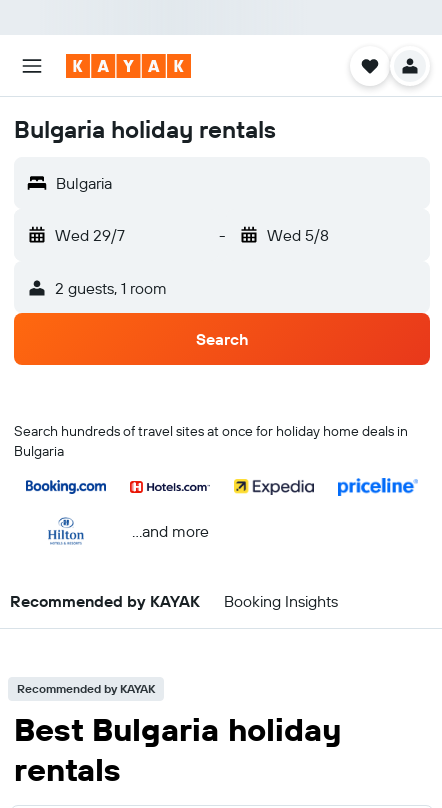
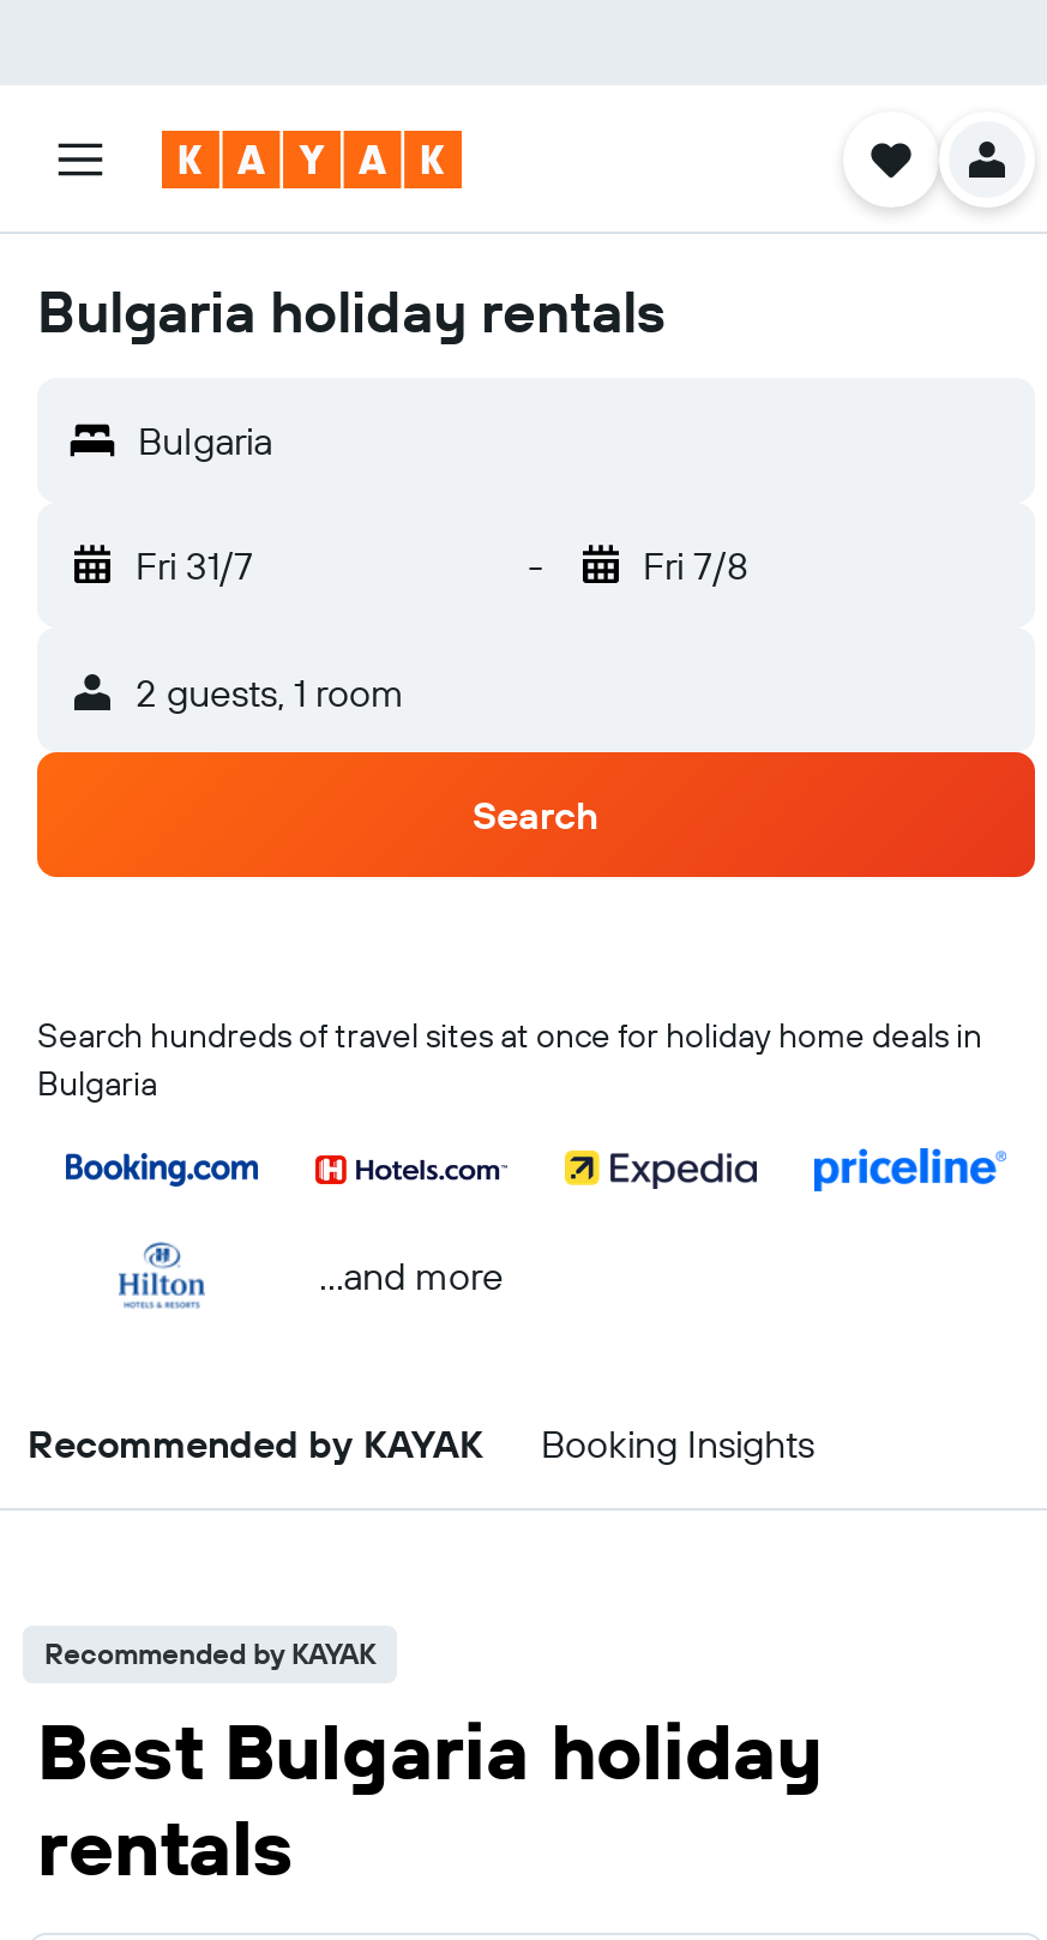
- Wed 29/7
+ Fri 31/7

- Wed 5/8
+ Fri 7/8
